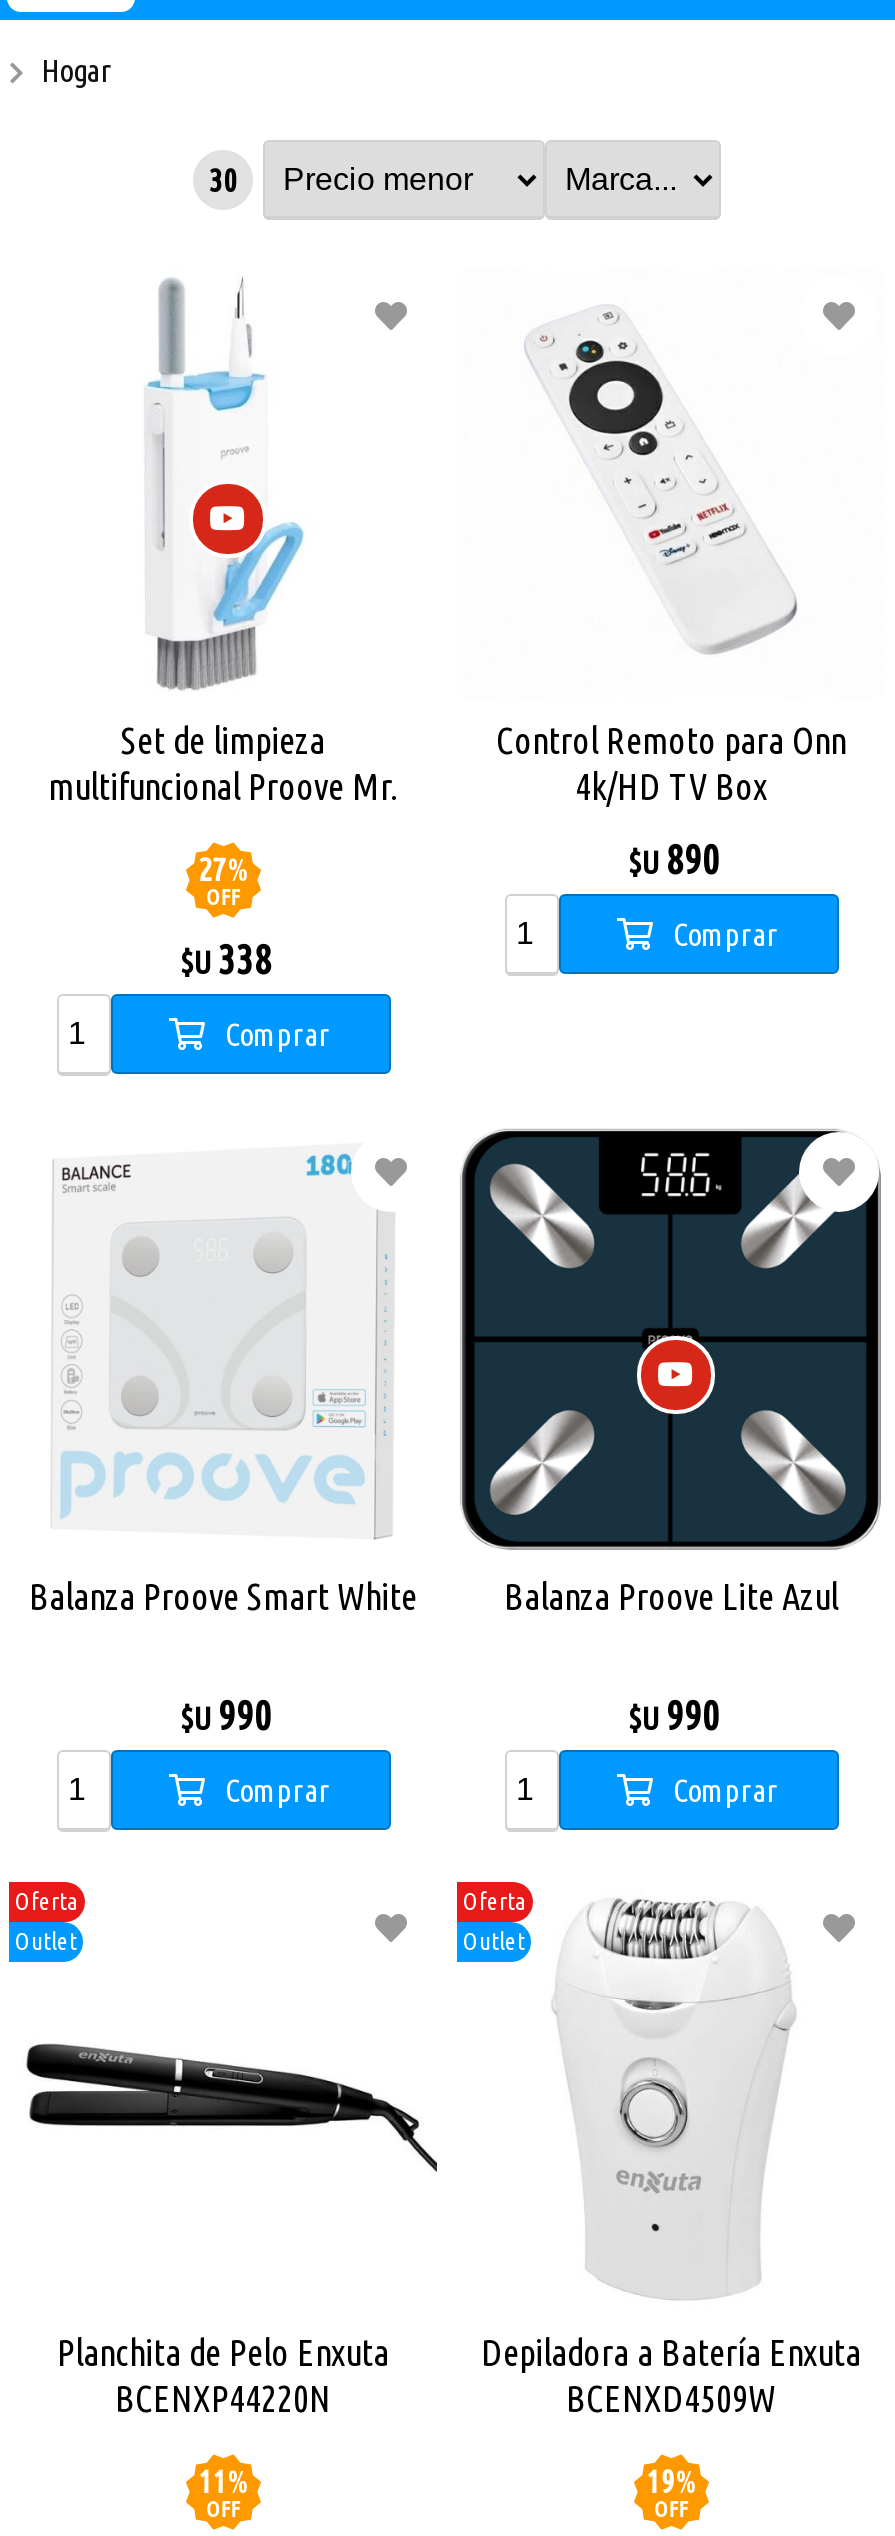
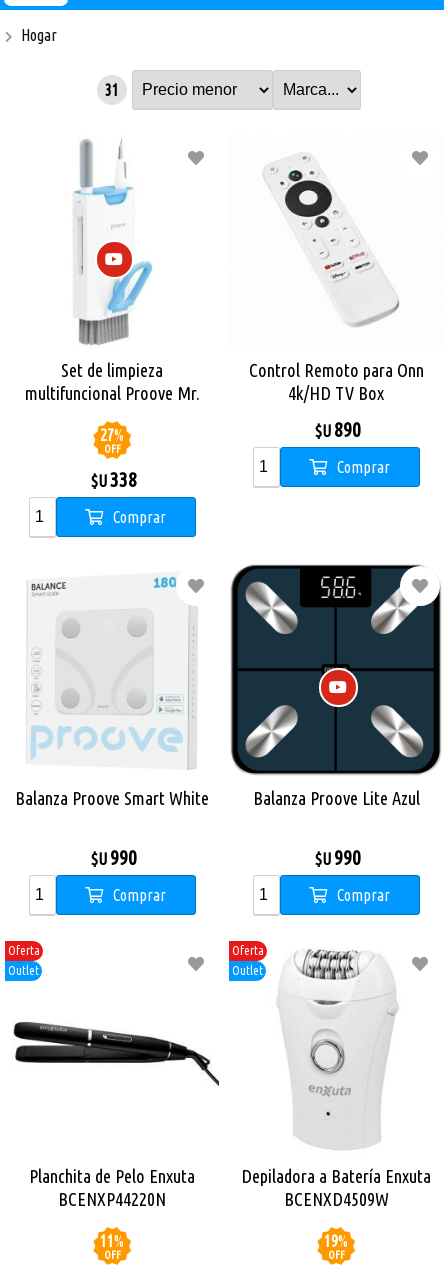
- 30
+ 31
